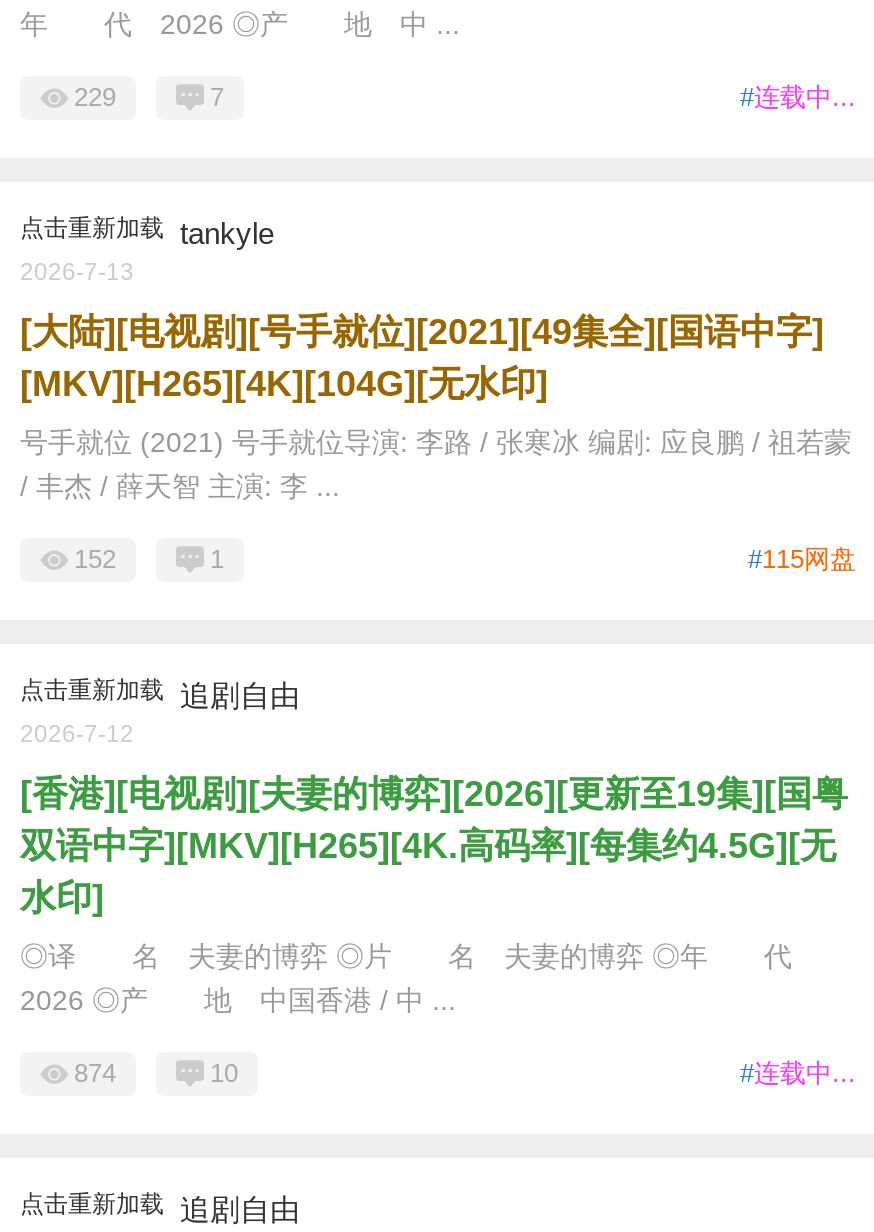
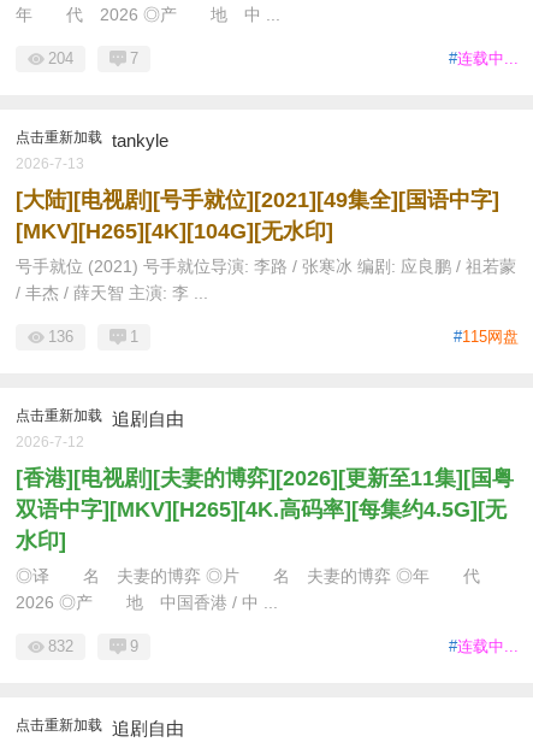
- 229
+ 204

- 152
+ 136

- [香港][电视剧][夫妻的博弈][2026][更新至19集][国粤
+ [香港][电视剧][夫妻的博弈][2026][更新至11集][国粤

- 874
+ 832

- 10
+ 9
